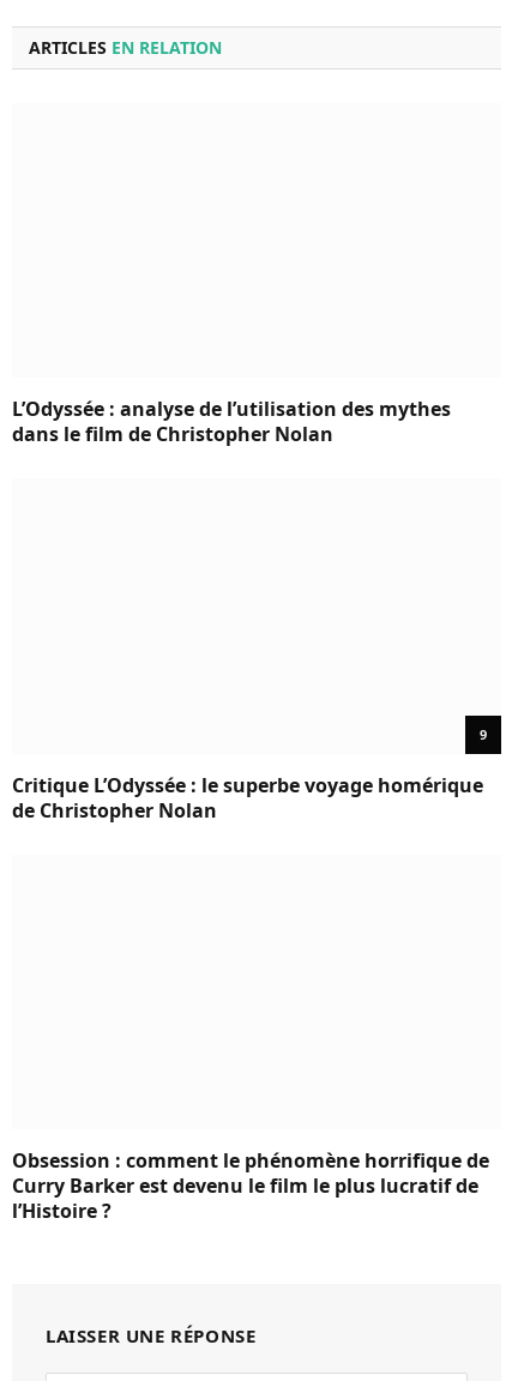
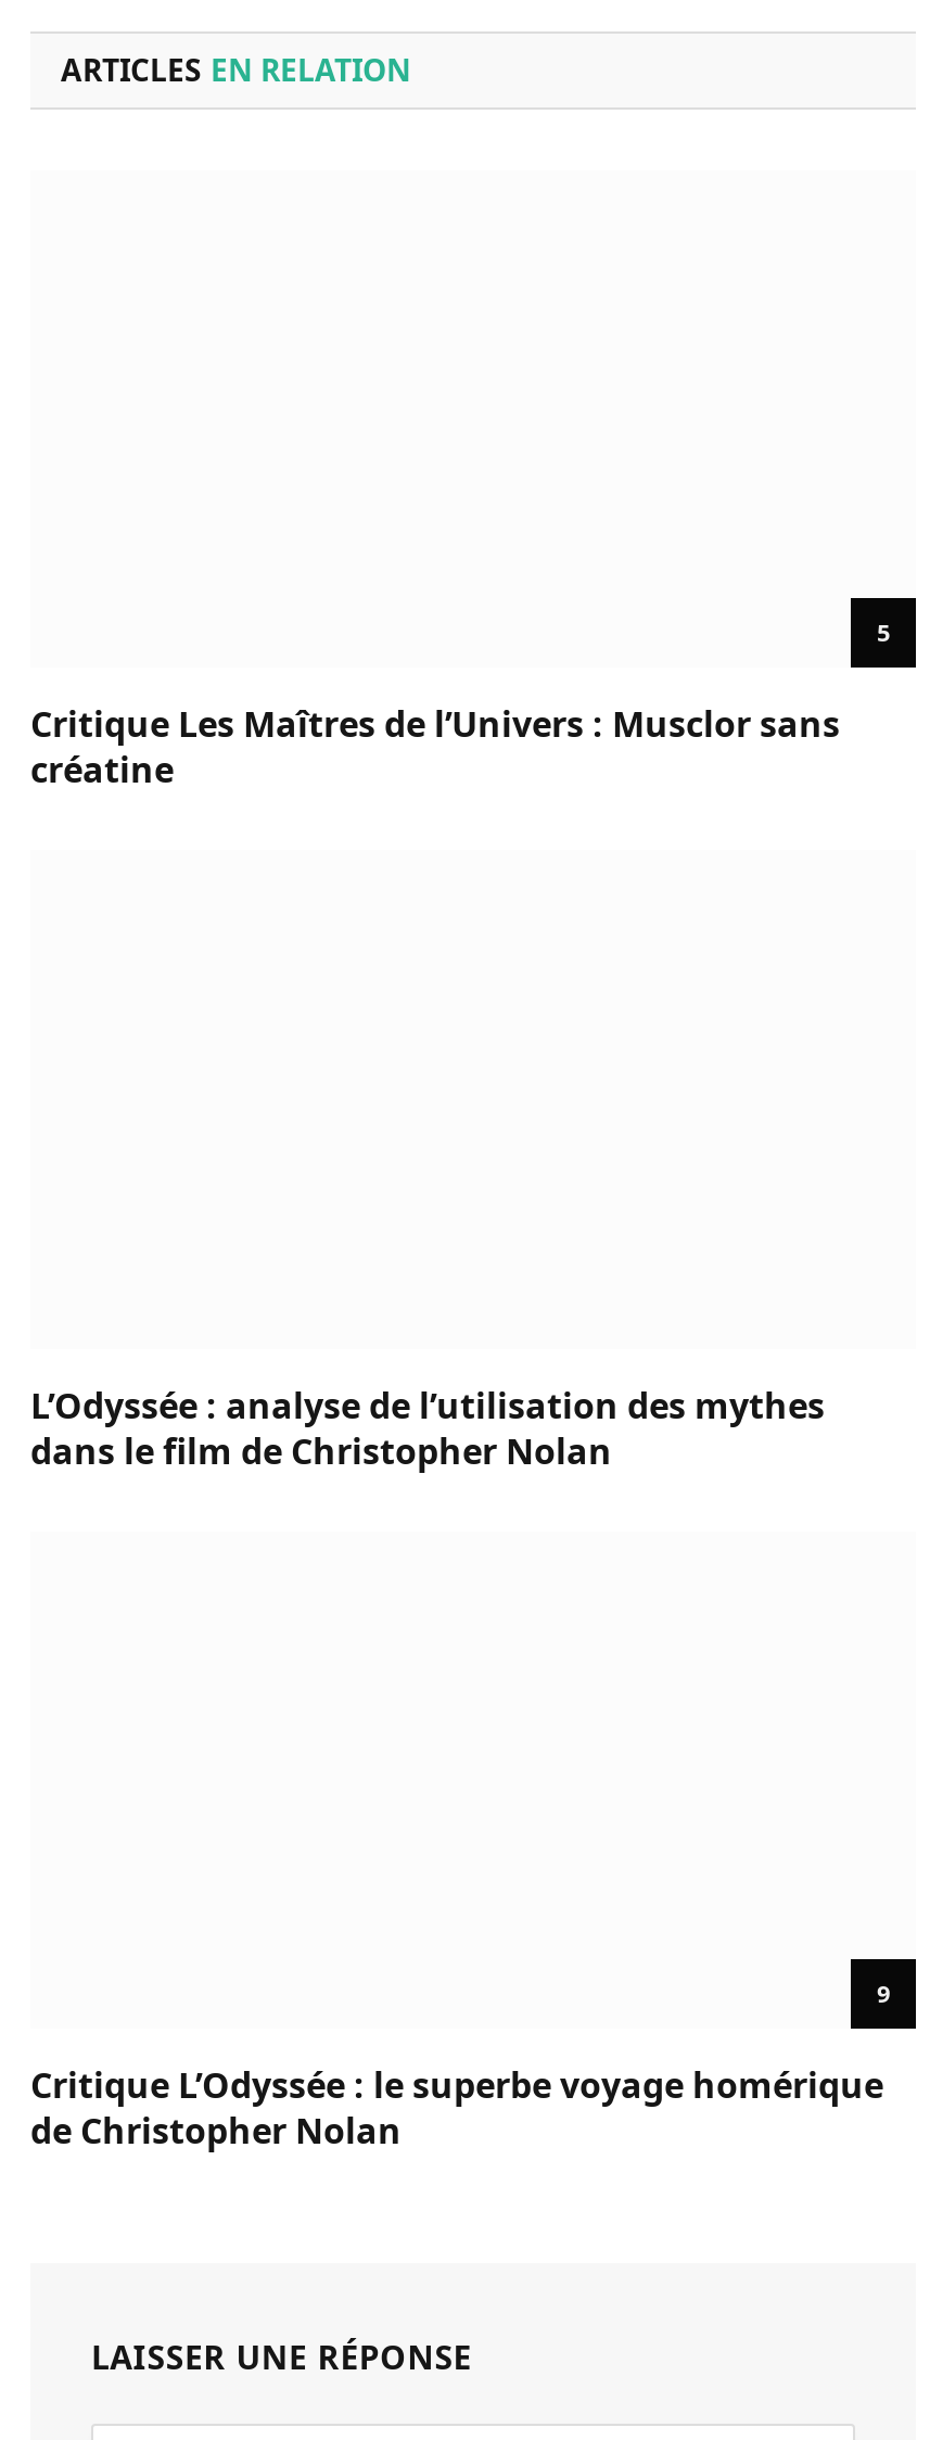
+ 5
+ Critique Les Maîtres de l’Univers : Musclor sans
+ créatine

moved down: L’Odyssée : analyse de l’utilisation des mythes | dans le film de Christopher Nolan | 9 | Critique L’Odyssée : le superbe voyage homérique | de Christopher Nolan

- Obsession : comment le phénomène horrifique de
- Curry Barker est devenu le film le plus lucratif de
- l’Histoire ?
